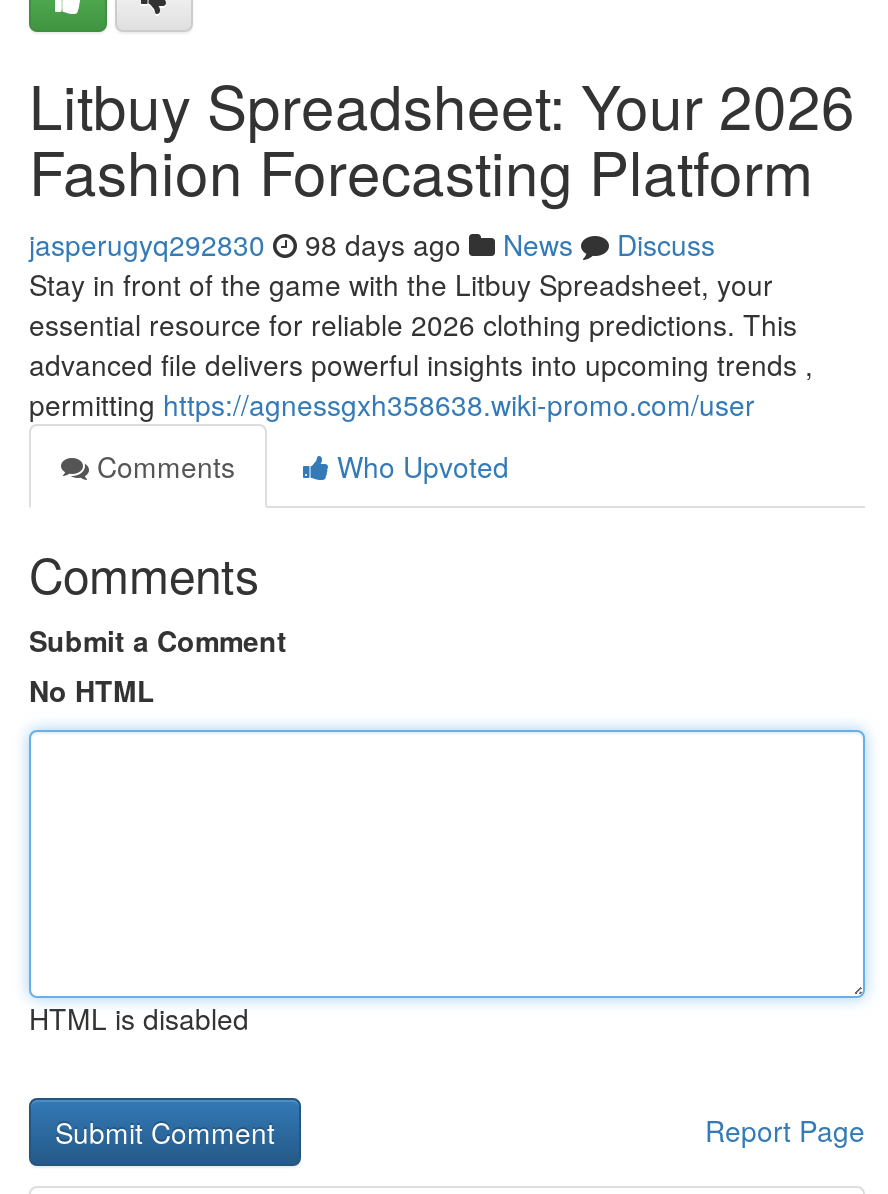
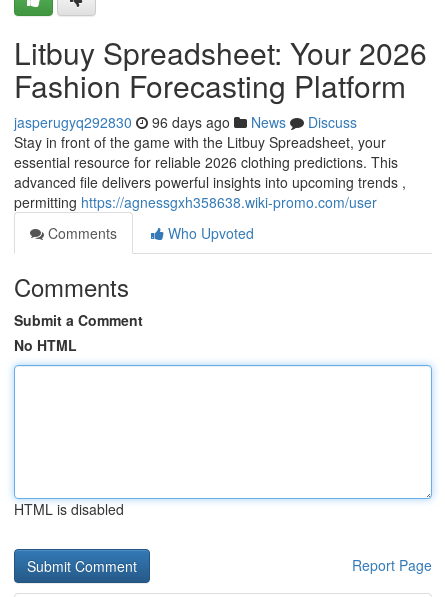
- jasperugyq292830 98 days ago News Discuss
+ jasperugyq292830 96 days ago News Discuss
